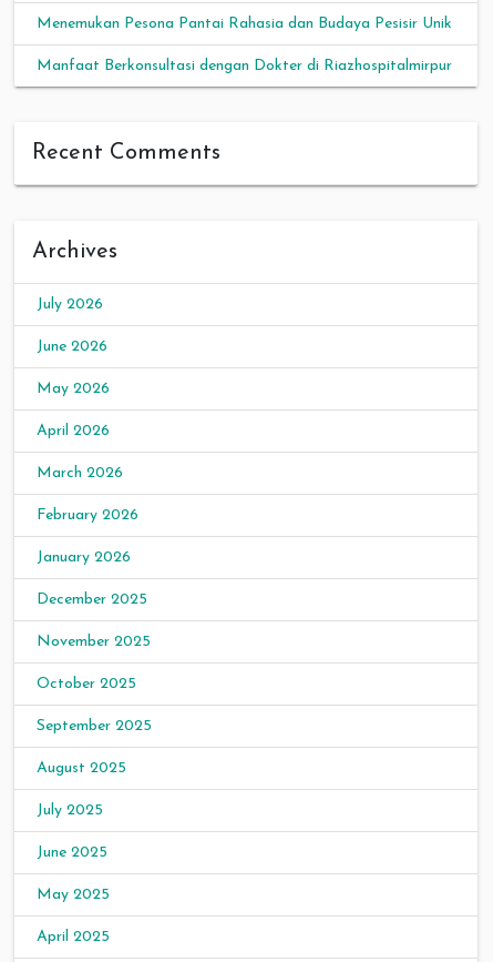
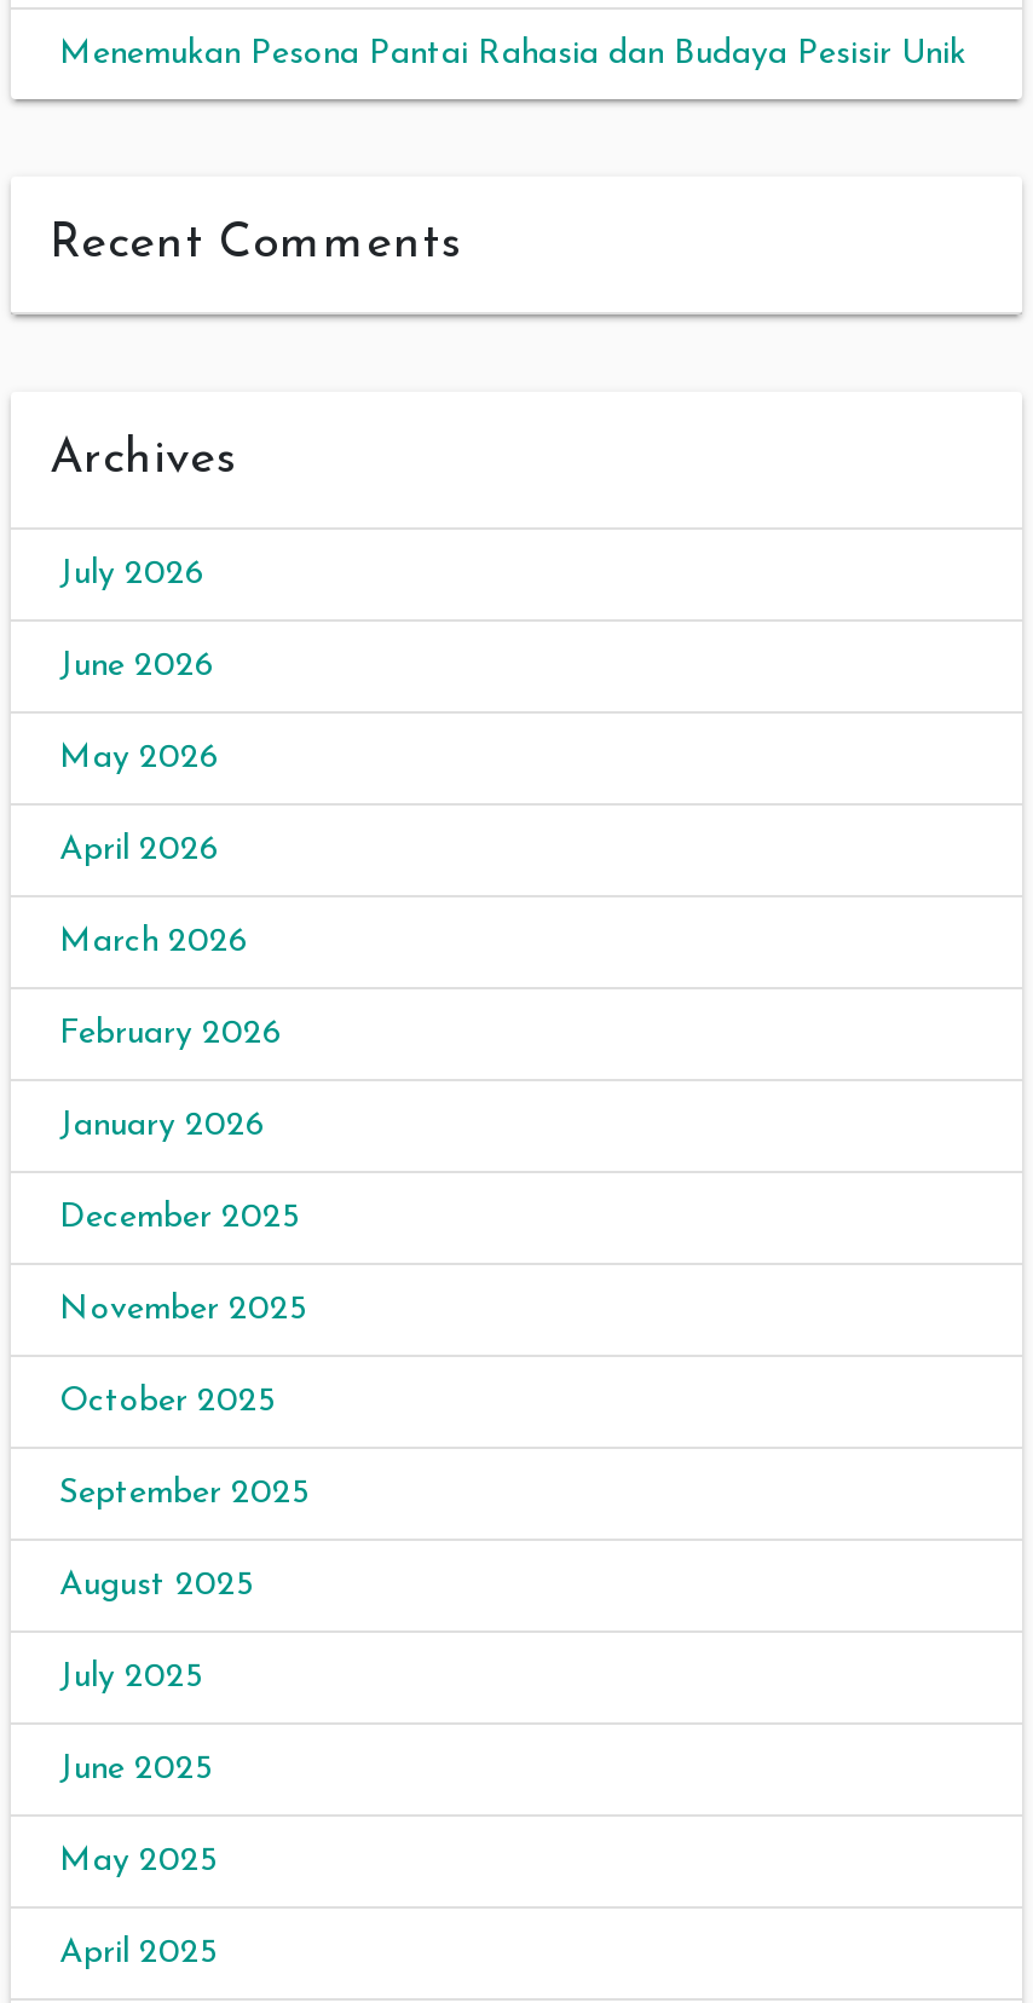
- Manfaat Berkonsultasi dengan Dokter di Riazhospitalmirpur
